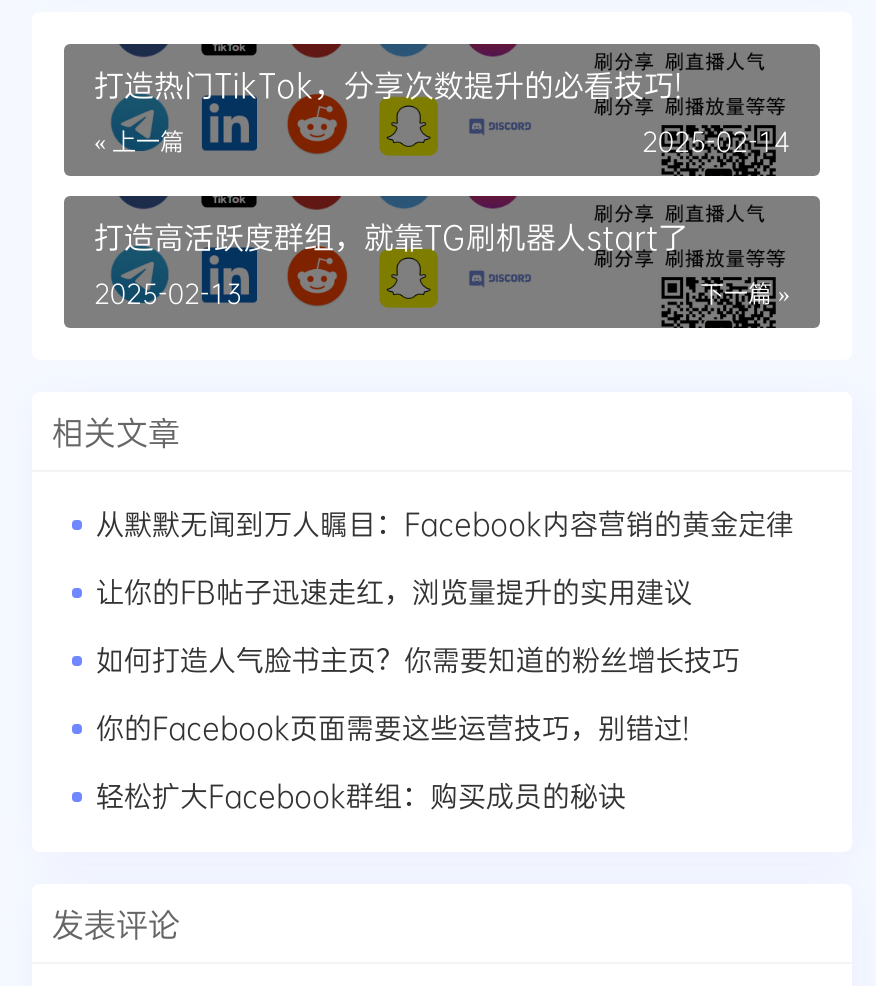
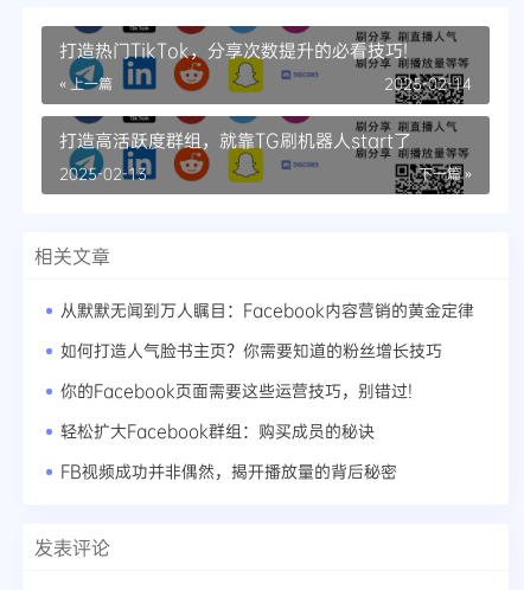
- 让你的FB帖子迅速走红，浏览量提升的实用建议

moved up: 如何打造人气脸书主页？你需要知道的粉丝增长技巧 | 你的Facebook页面需要这些运营技巧，别错过! | 轻松扩大Facebook群组：购买成员的秘诀

+ FB视频成功并非偶然，揭开播放量的背后秘密
